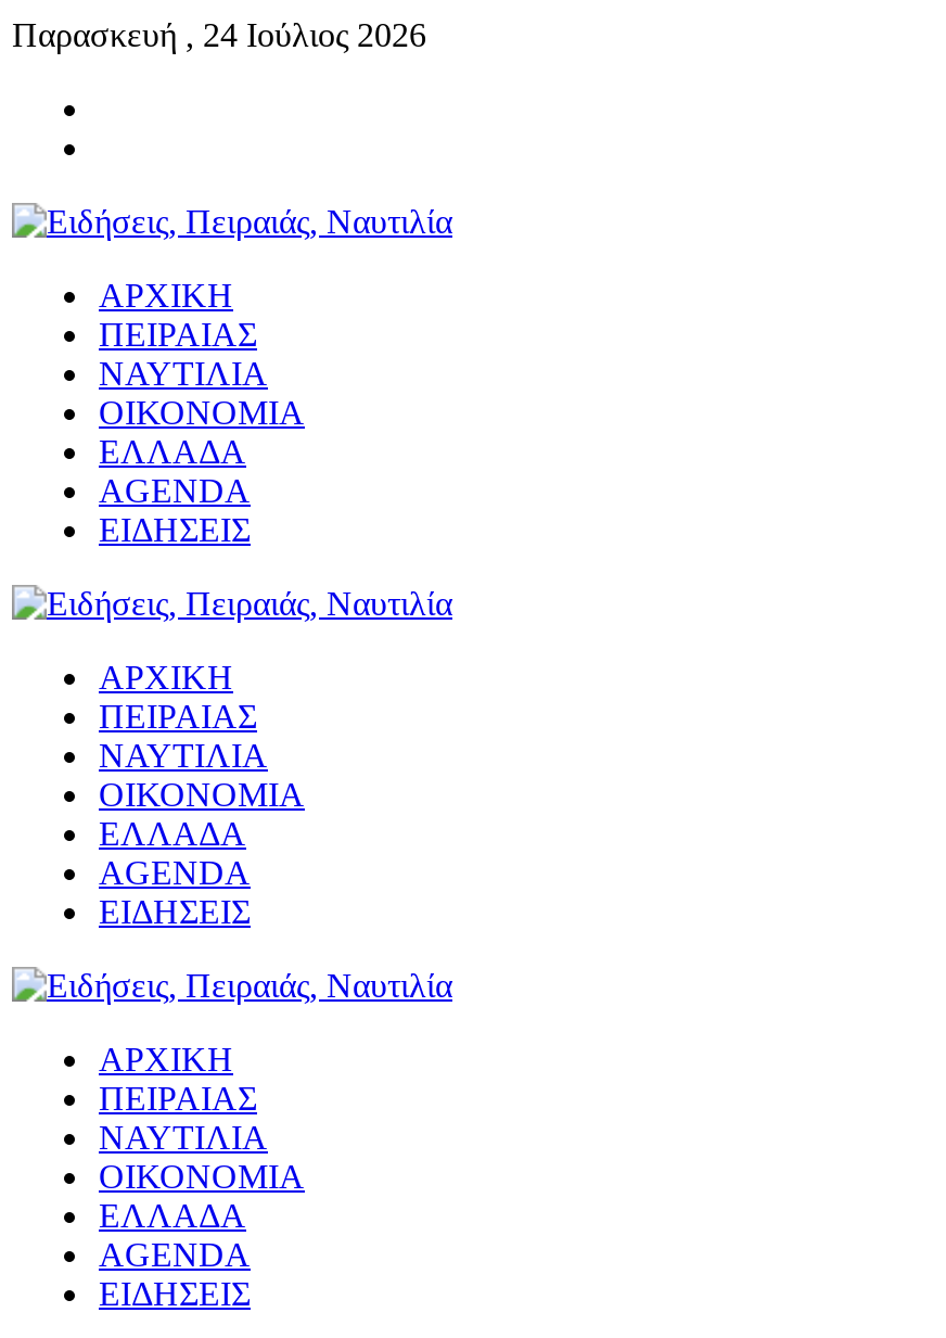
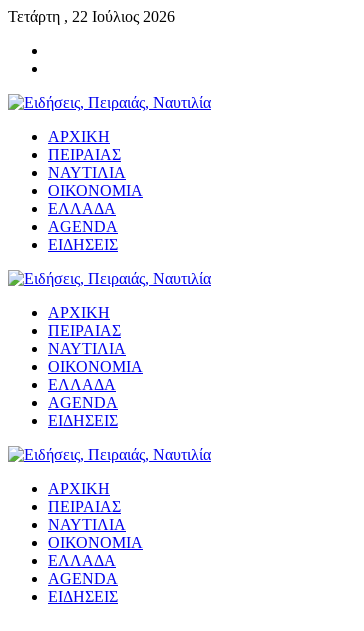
- Παρασκευή , 24 Ιούλιος 2026
+ Τετάρτη , 22 Ιούλιος 2026
